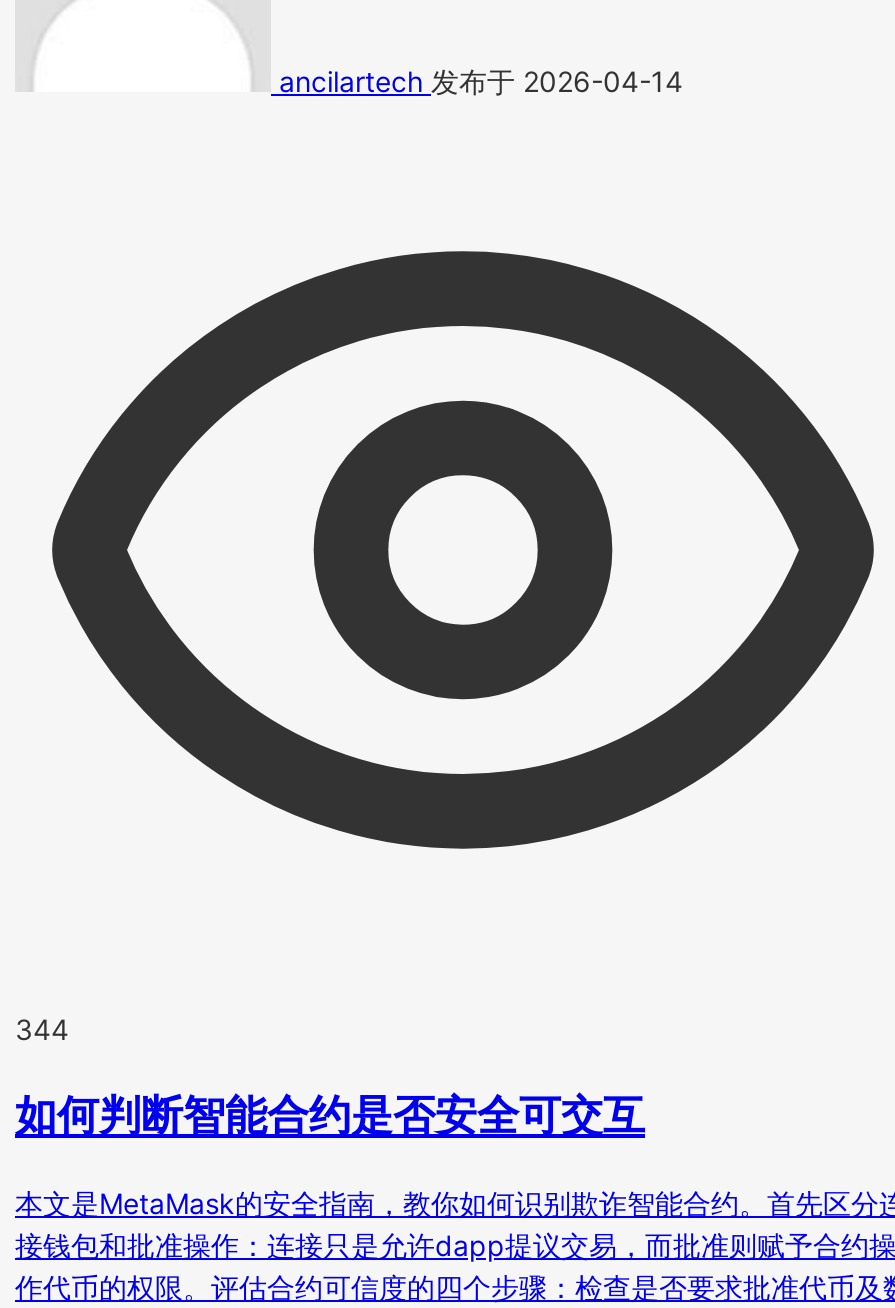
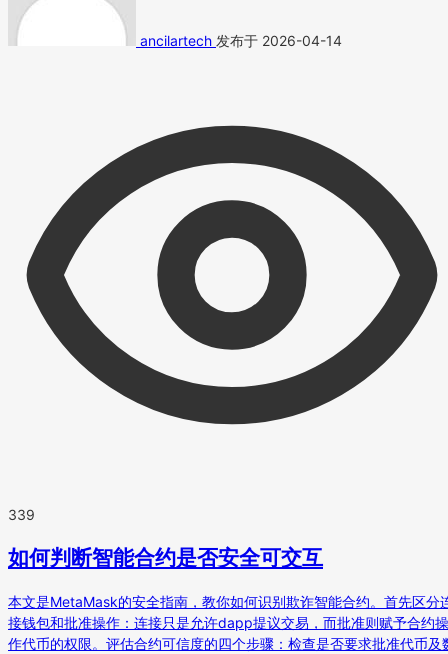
- 344
+ 339
